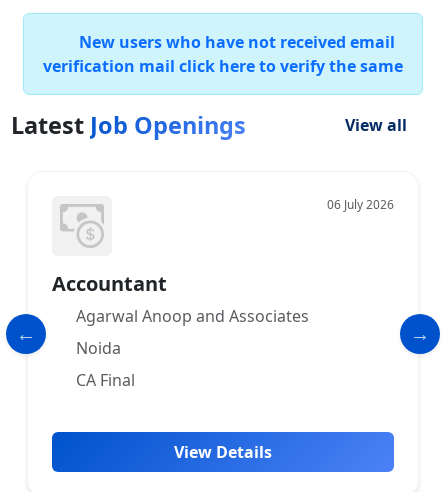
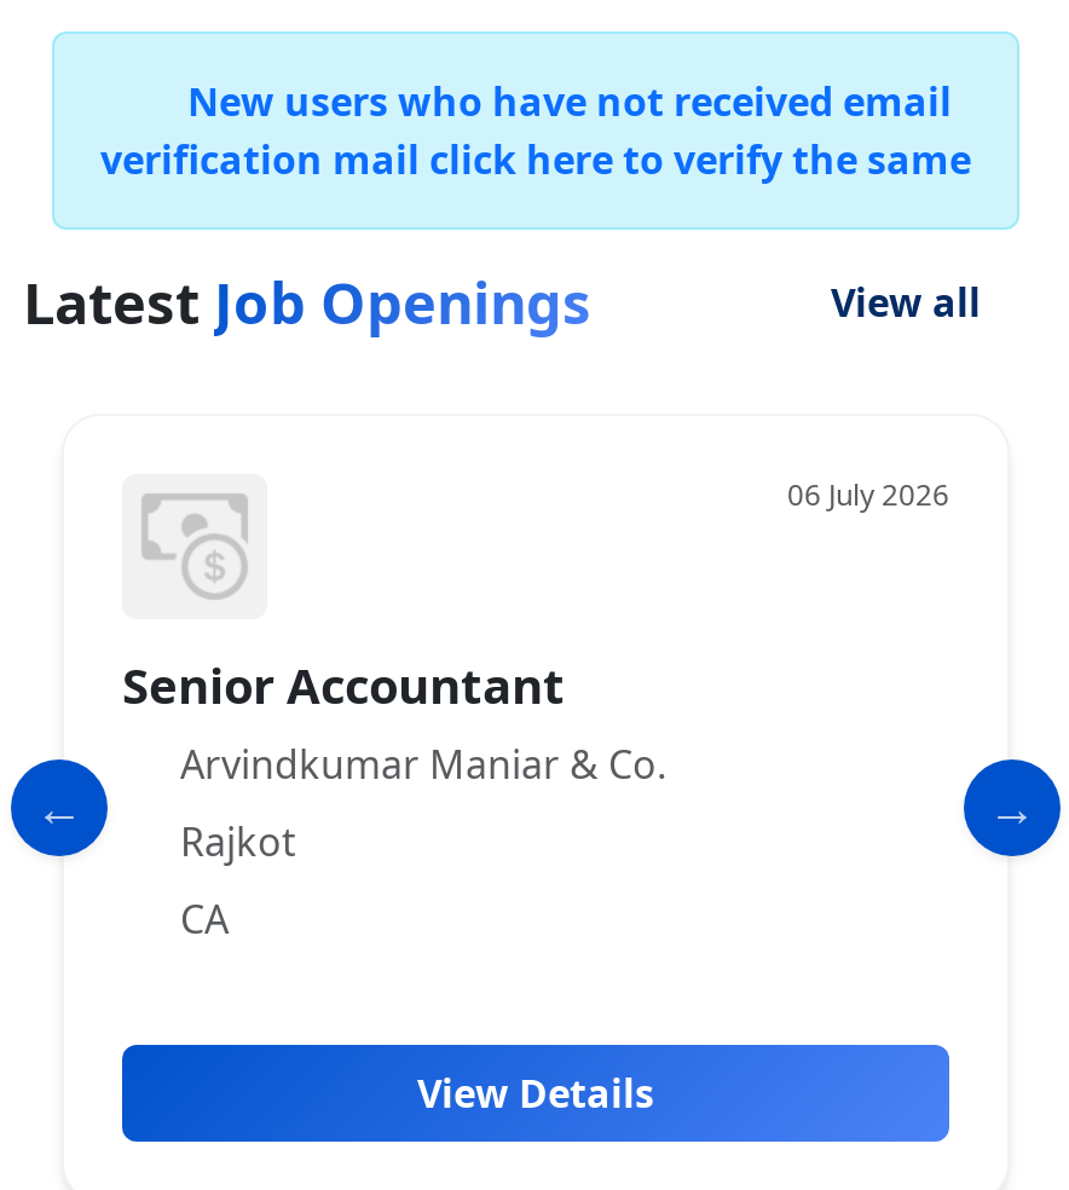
- Accountant
- Agarwal Anoop and Associates
+ Senior Accountant
+ Arvindkumar Maniar & Co.

- Noida
+ Rajkot

- CA Final
+ CA
